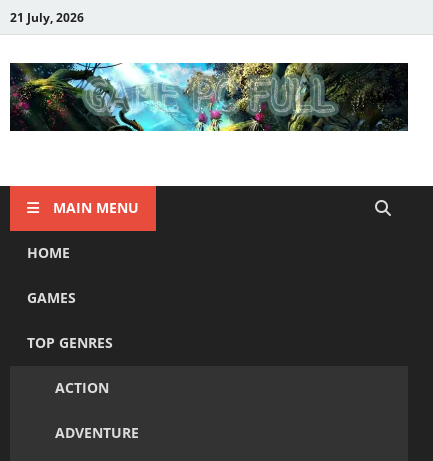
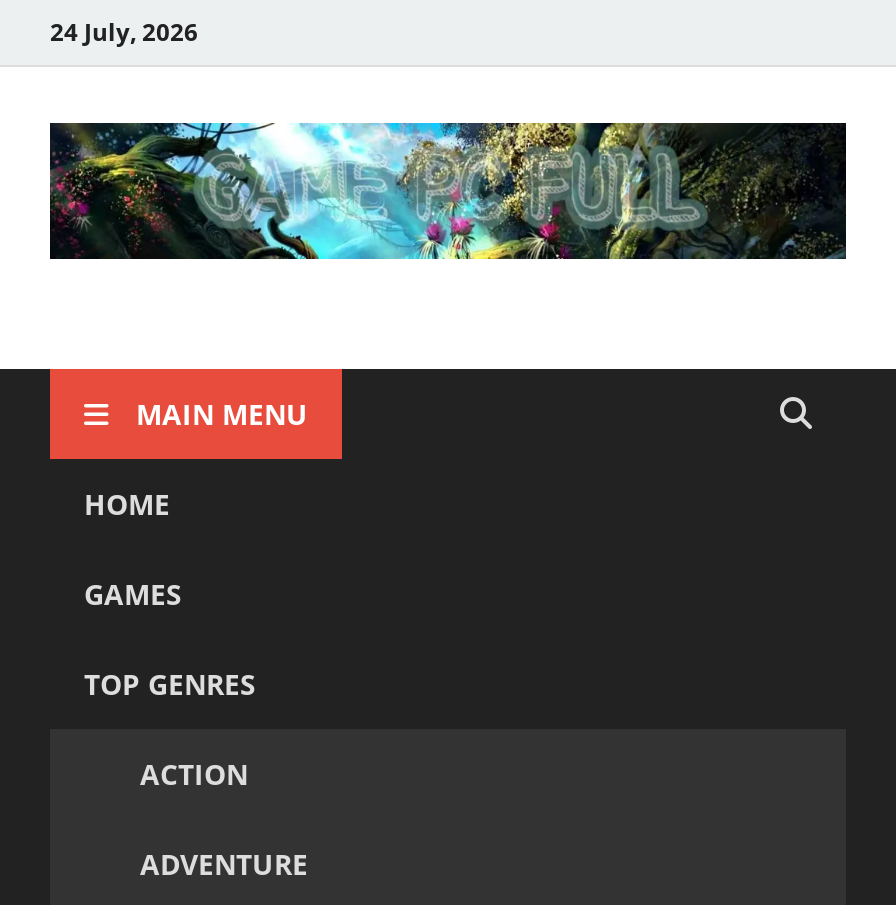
- 21 July, 2026
+ 24 July, 2026
